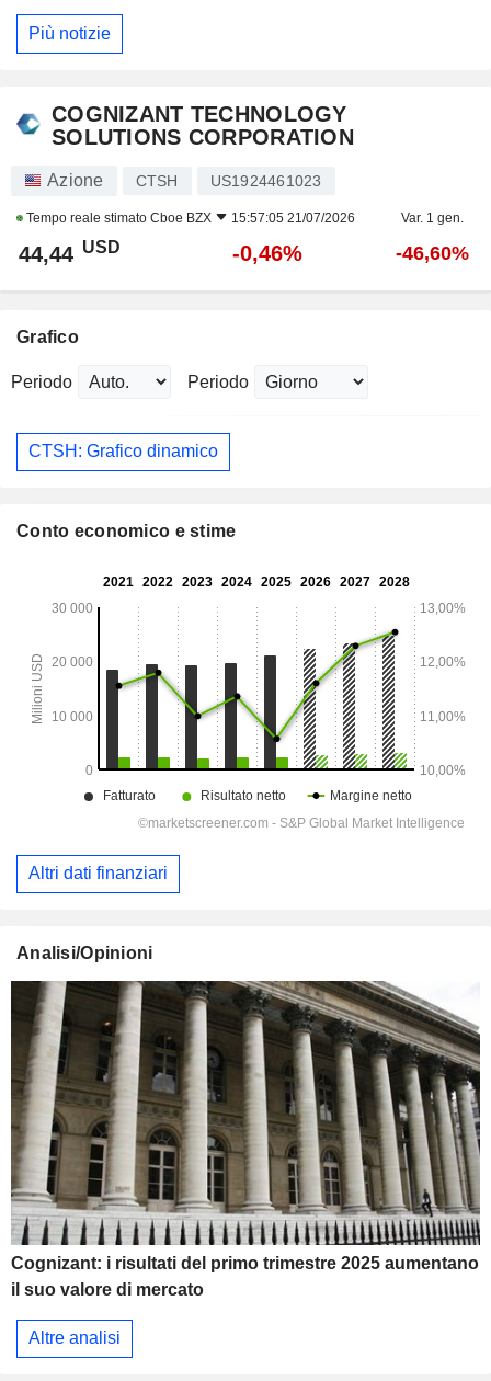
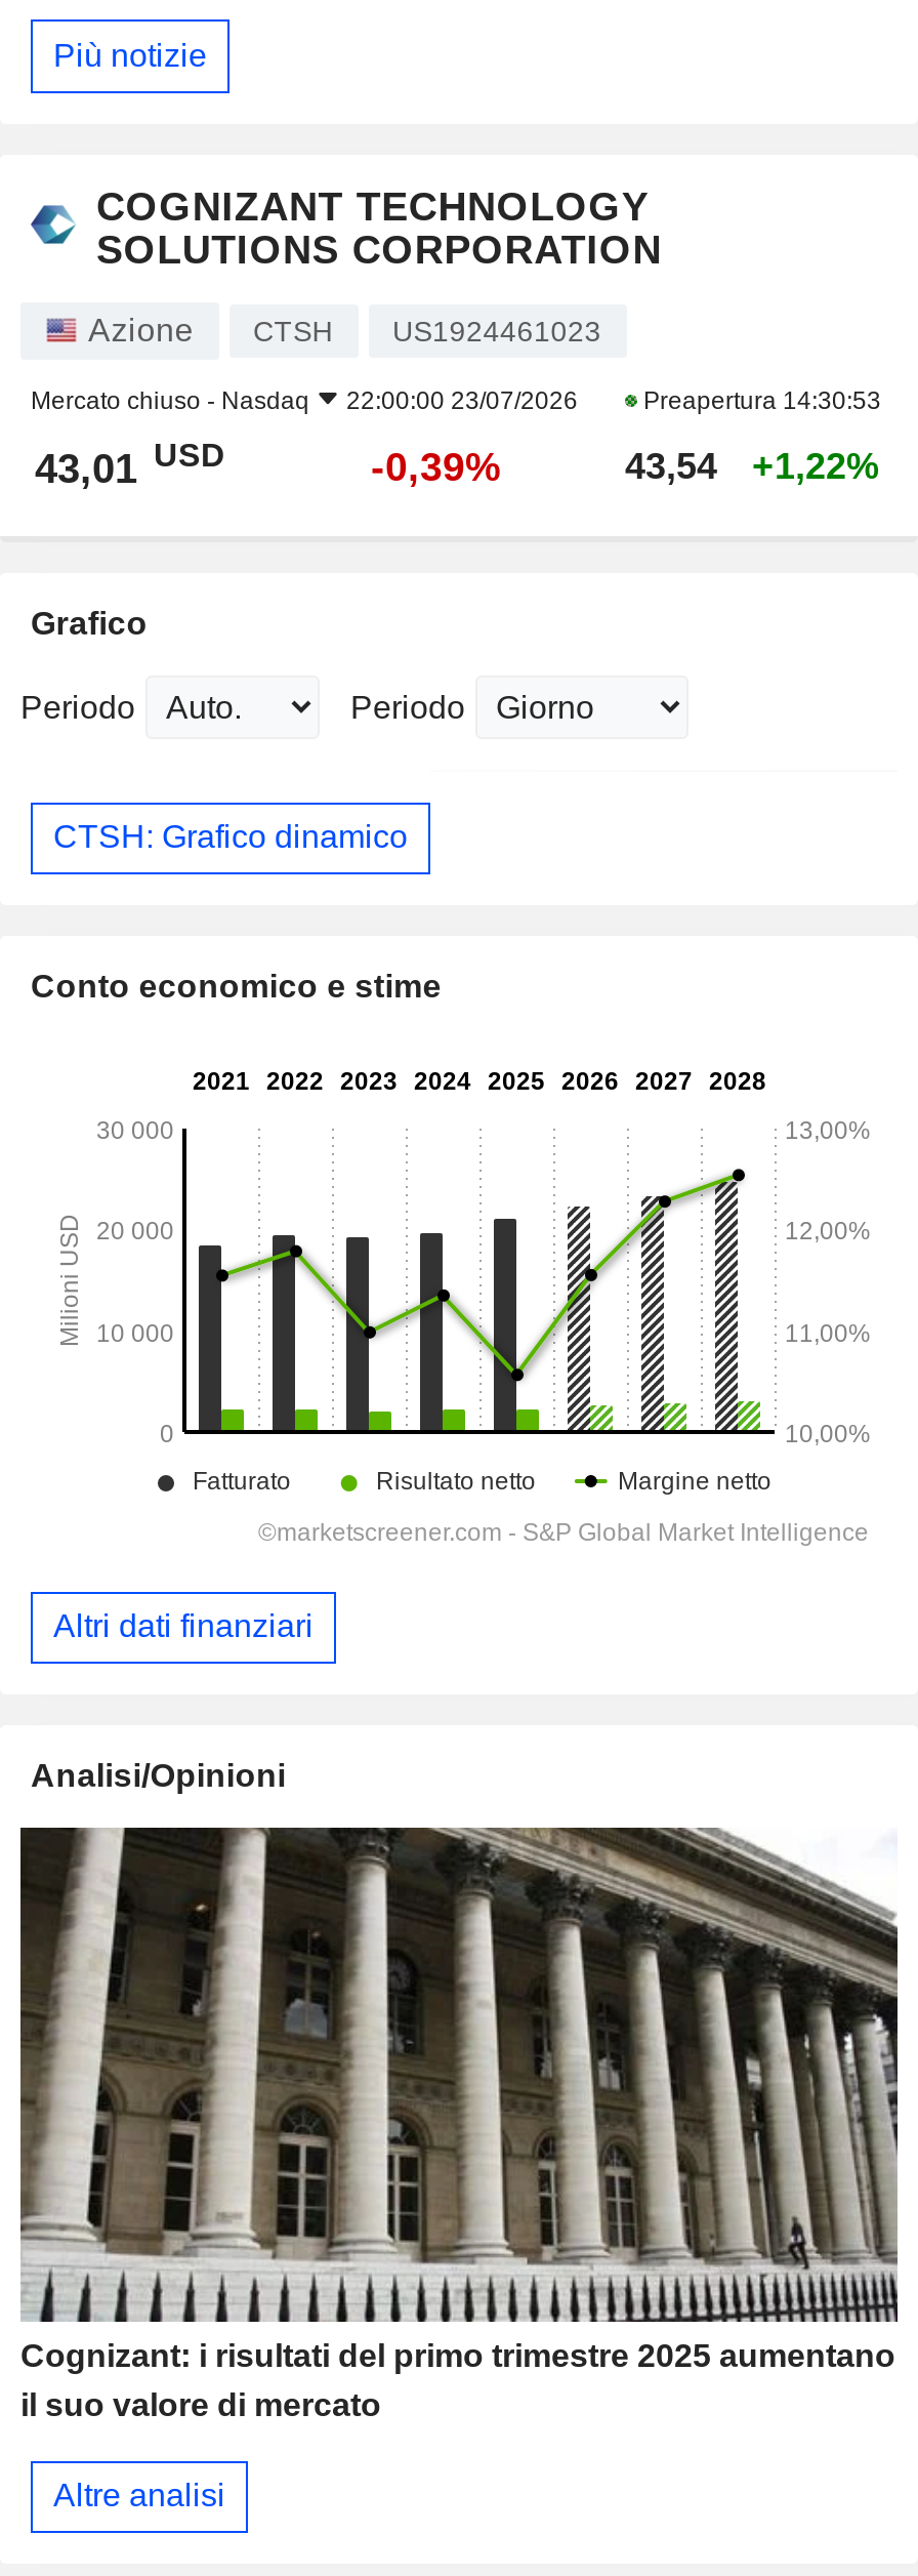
- Tempo reale stimato Cboe BZX
- 15:57:05 21/07/2026
- Var. 1 gen.
+ Mercato chiuso - Nasdaq
+ 22:00:00 23/07/2026
+ Preapertura 14:30:53

- 44,44 USD
- -0,46%
- -46,60%
+ 43,01 USD
+ -0,39%
+ 43,54
+ +1,22%
